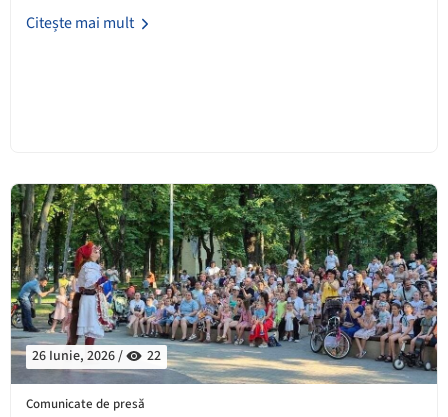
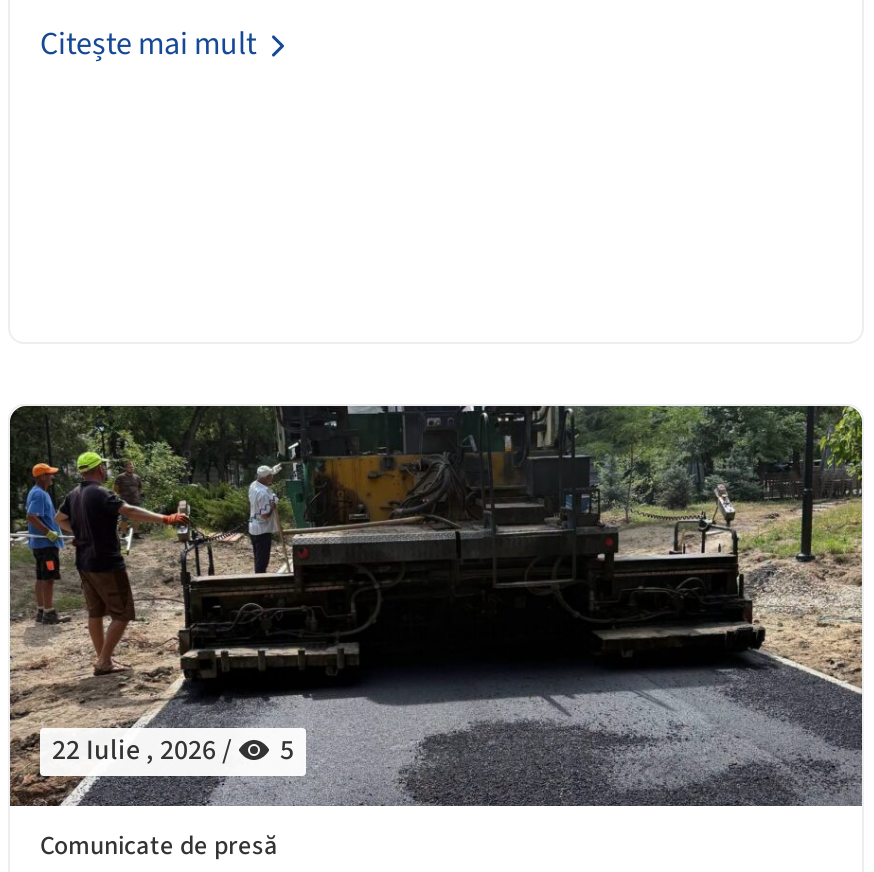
- [image]
- 26 Iunie, 2026 /
- 22
+ [image]
+ 22 Iulie , 2026 /
+ 5
